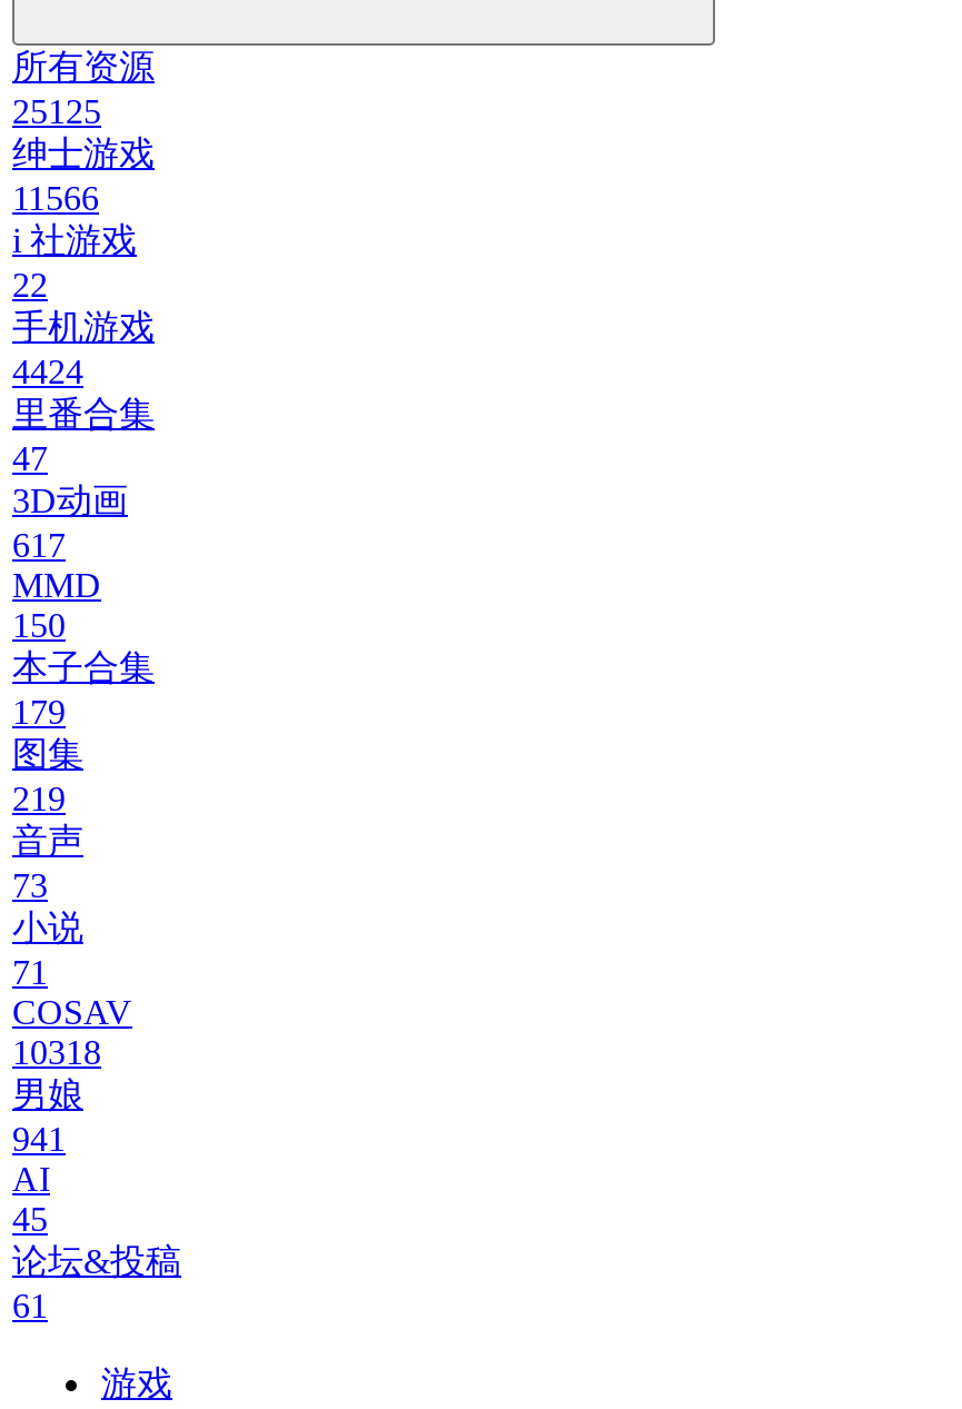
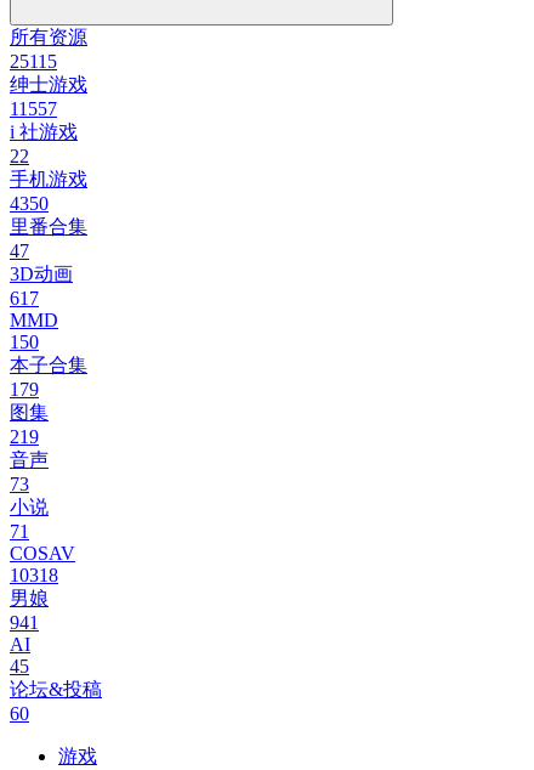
- 25125
+ 25115

- 11566
+ 11557

- 4424
+ 4350

- 61
+ 60
